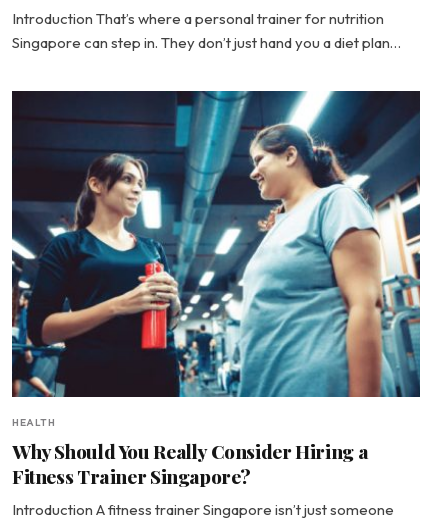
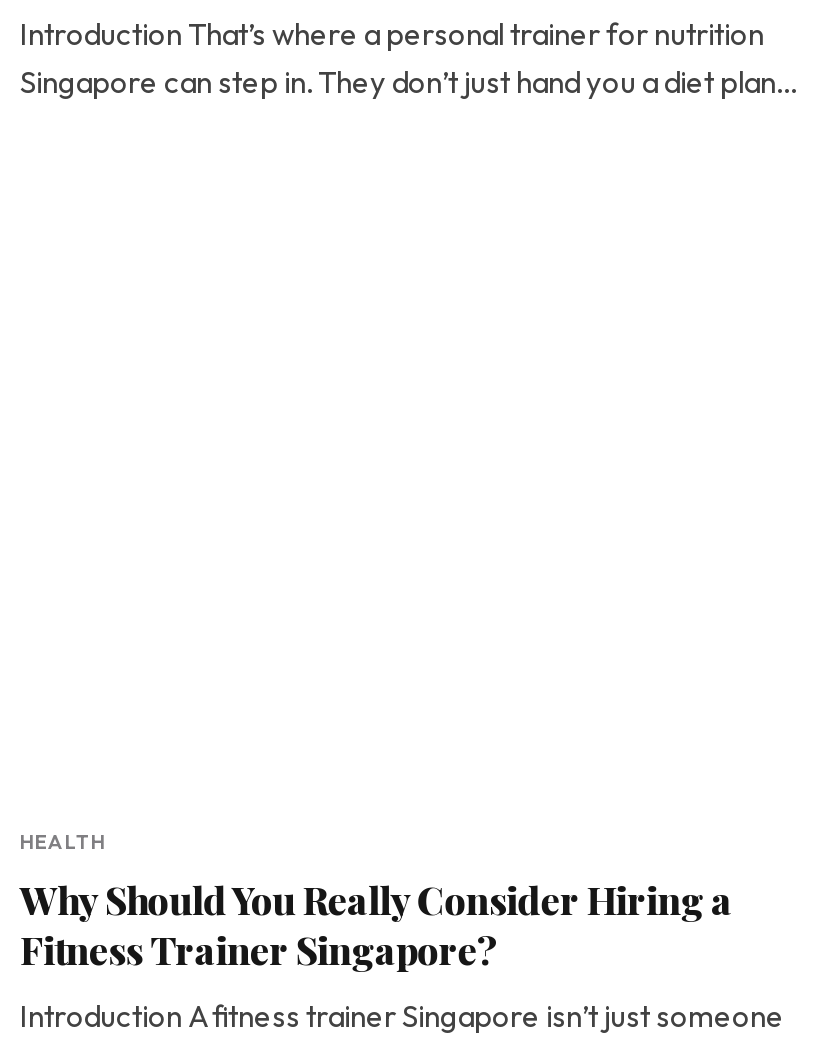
- [image]
